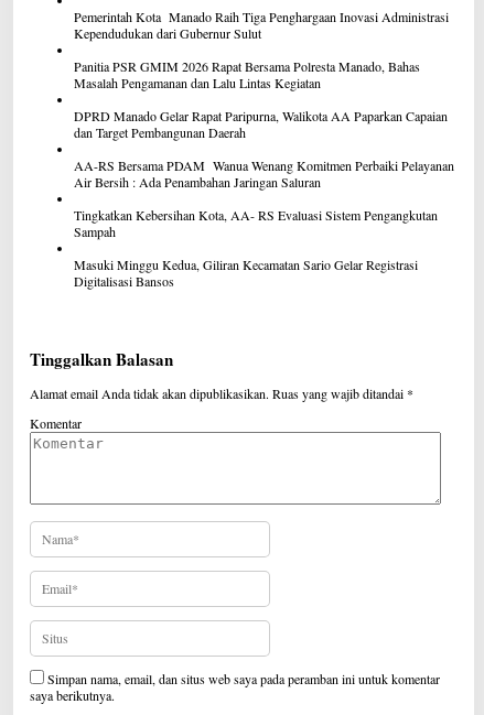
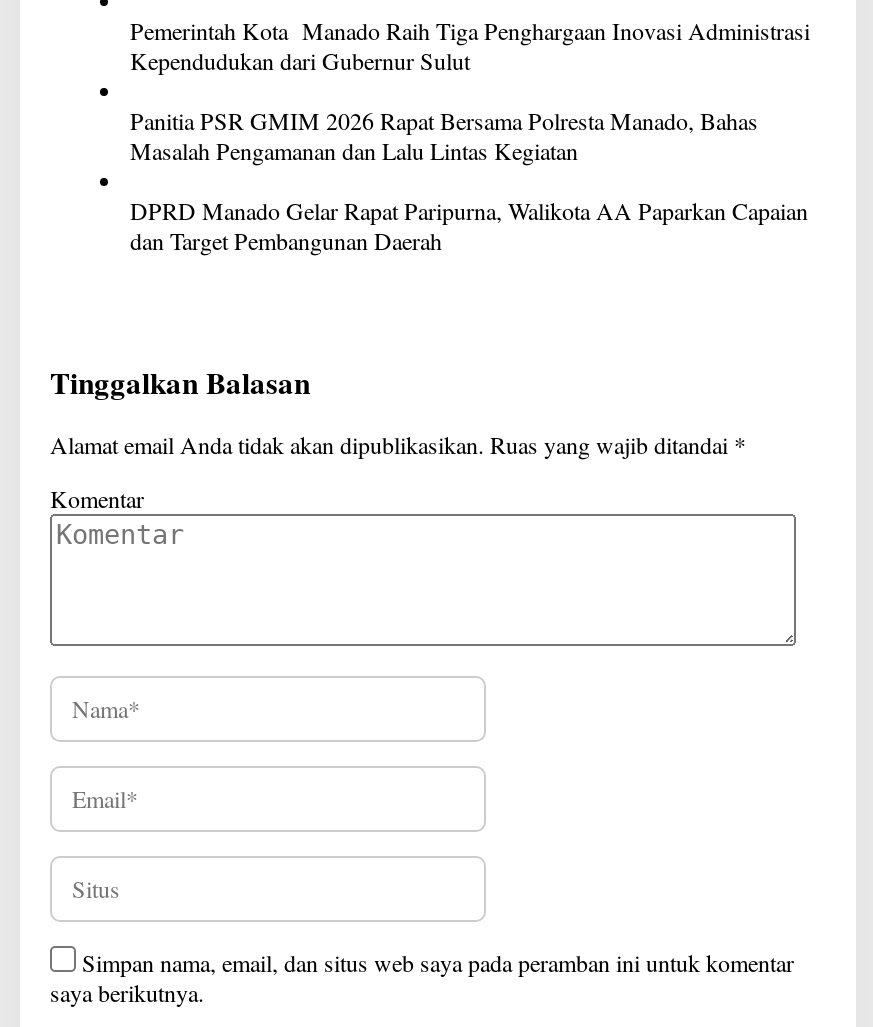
- AA-RS Bersama PDAM Wanua Wenang Komitmen Perbaiki Pelayanan
- Air Bersih : Ada Penambahan Jaringan Saluran
- Tingkatkan Kebersihan Kota, AA- RS Evaluasi Sistem Pengangkutan
- Sampah
- Masuki Minggu Kedua, Giliran Kecamatan Sario Gelar Registrasi
- Digitalisasi Bansos
